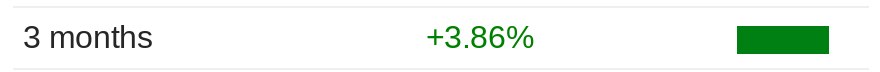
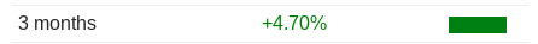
- +3.86%
+ +4.70%
